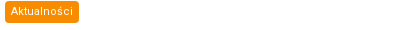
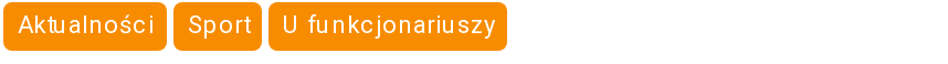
+ Sport
+ U funkcjonariuszy
